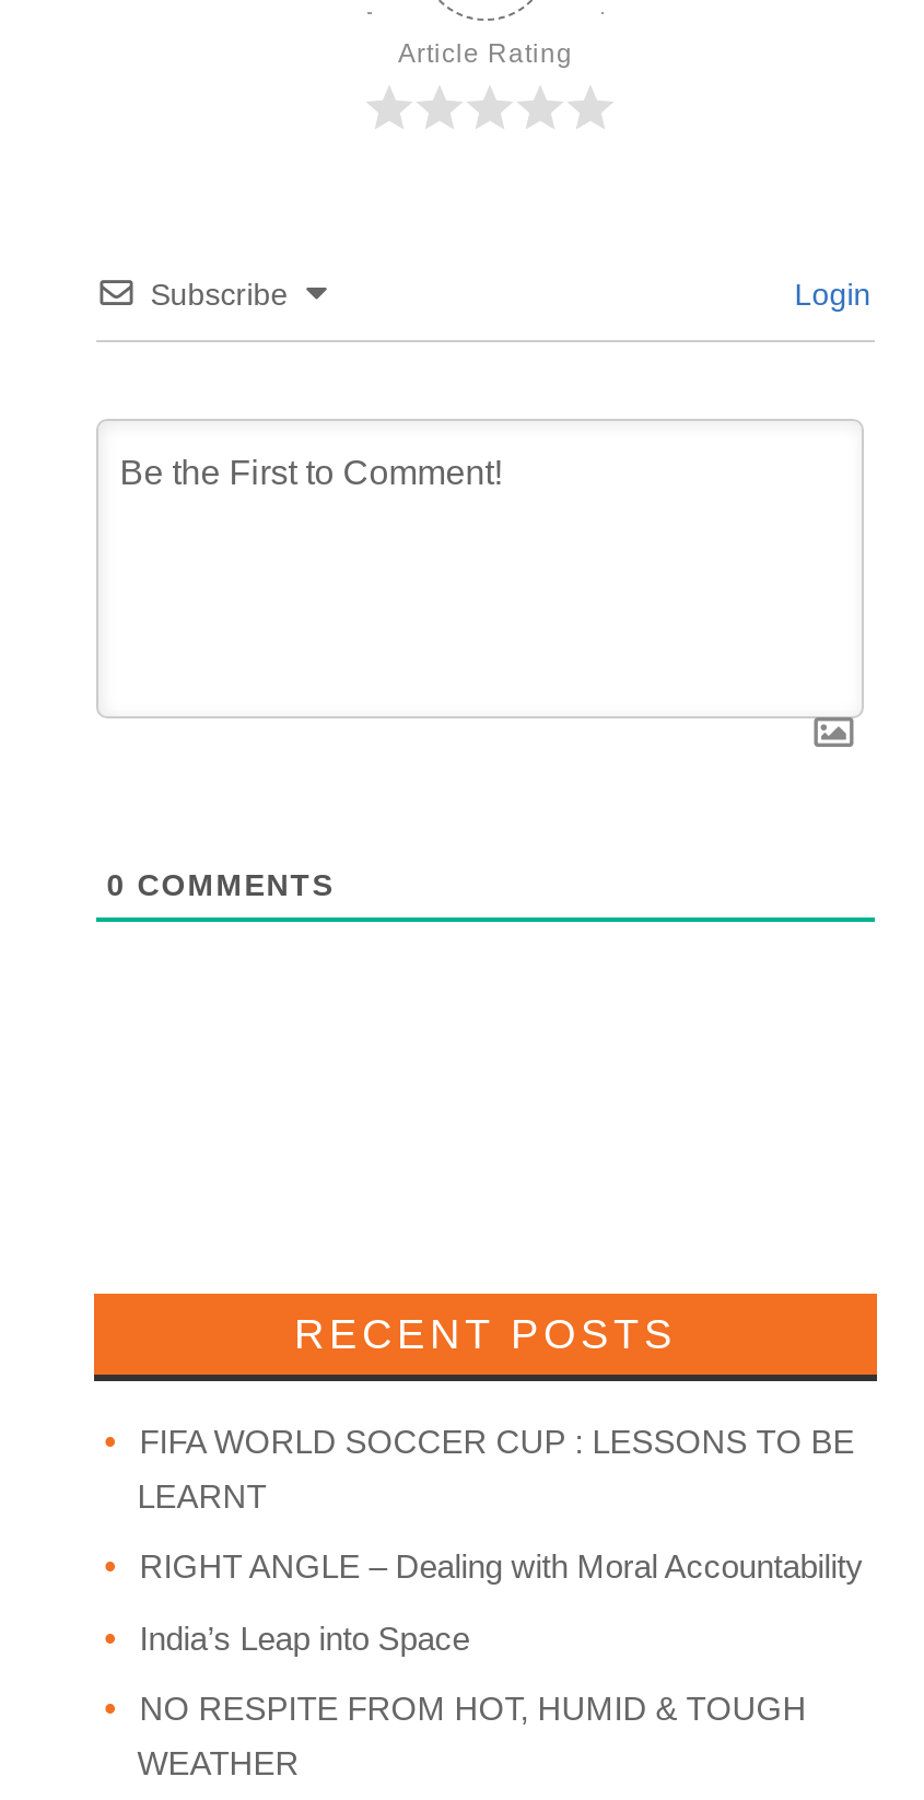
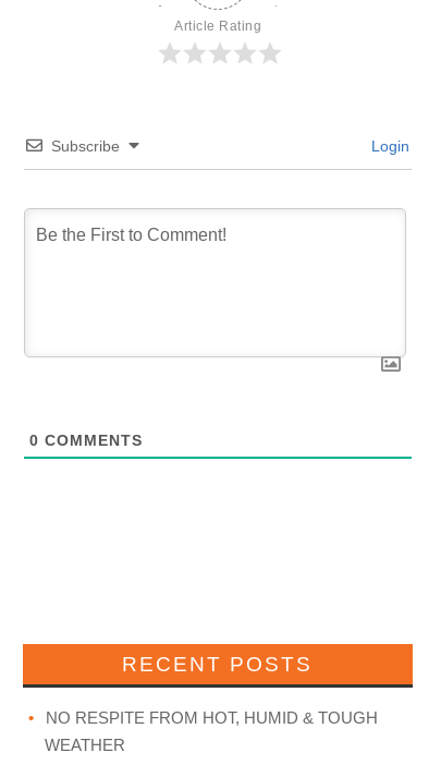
- FIFA WORLD SOCCER CUP : LESSONS TO BE
- LEARNT
- RIGHT ANGLE – Dealing with Moral Accountability
- India’s Leap into Space
